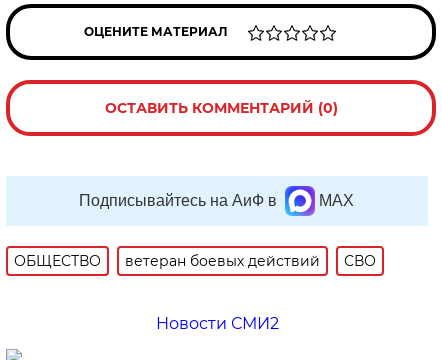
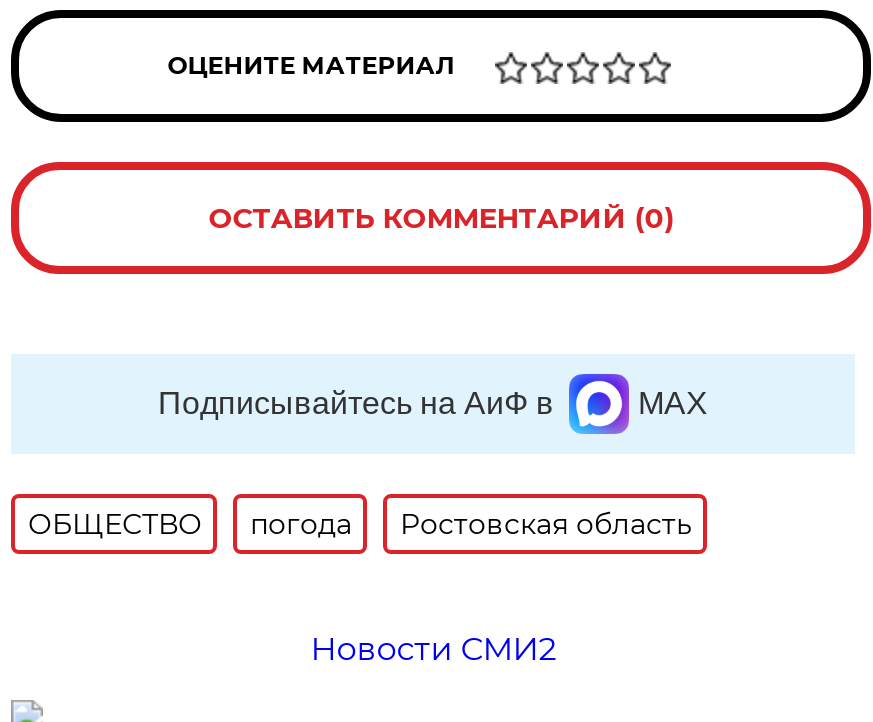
- ветеран боевых действий
- СВО
+ погода
+ Ростовская область
